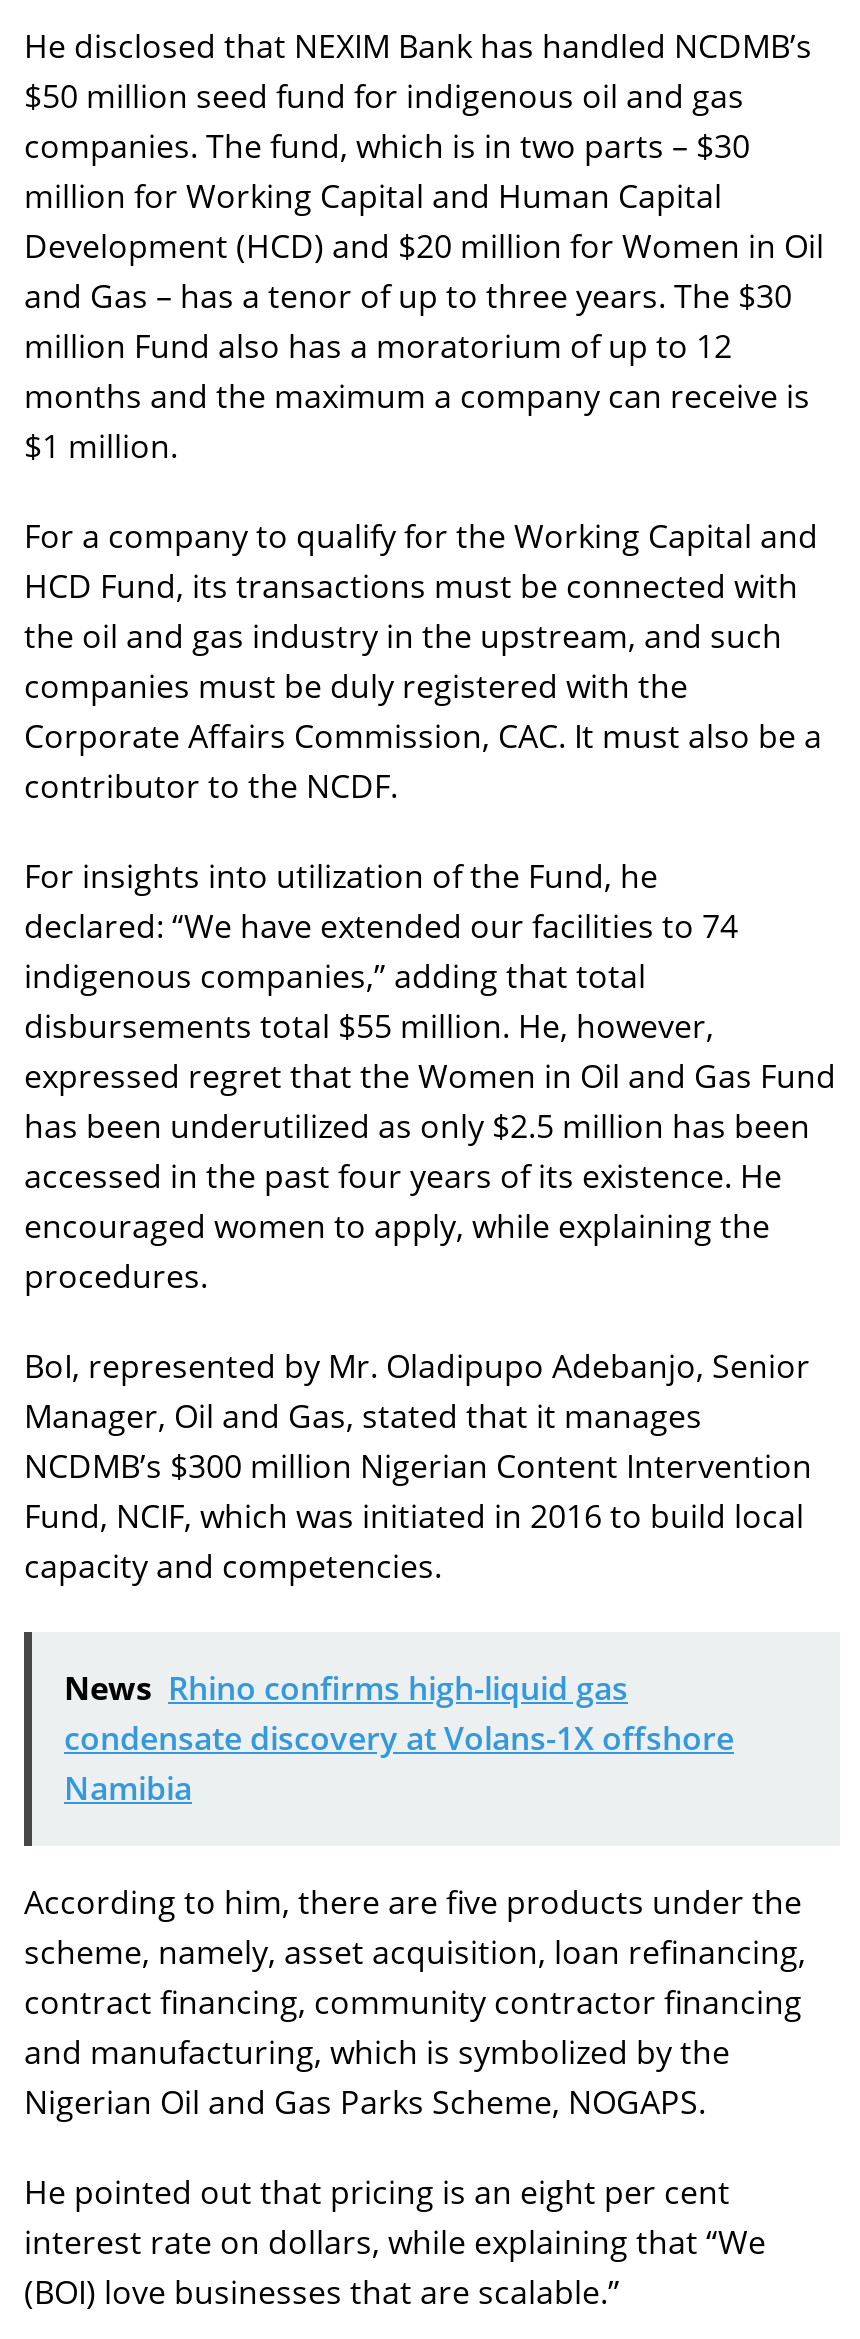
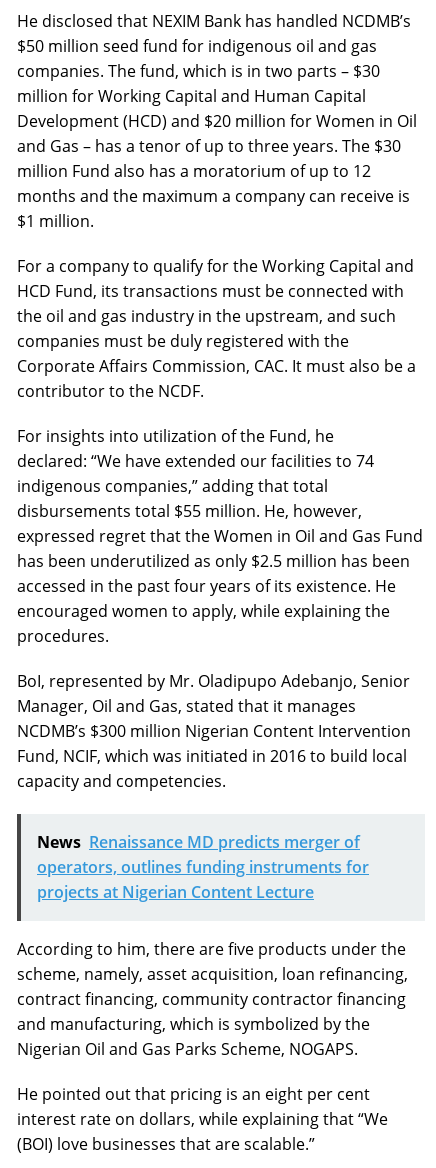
- News Rhino confirms high-liquid gas
- condensate discovery at Volans-1X offshore
- Namibia
+ News Renaissance MD predicts merger of
+ operators, outlines funding instruments for
+ projects at Nigerian Content Lecture
